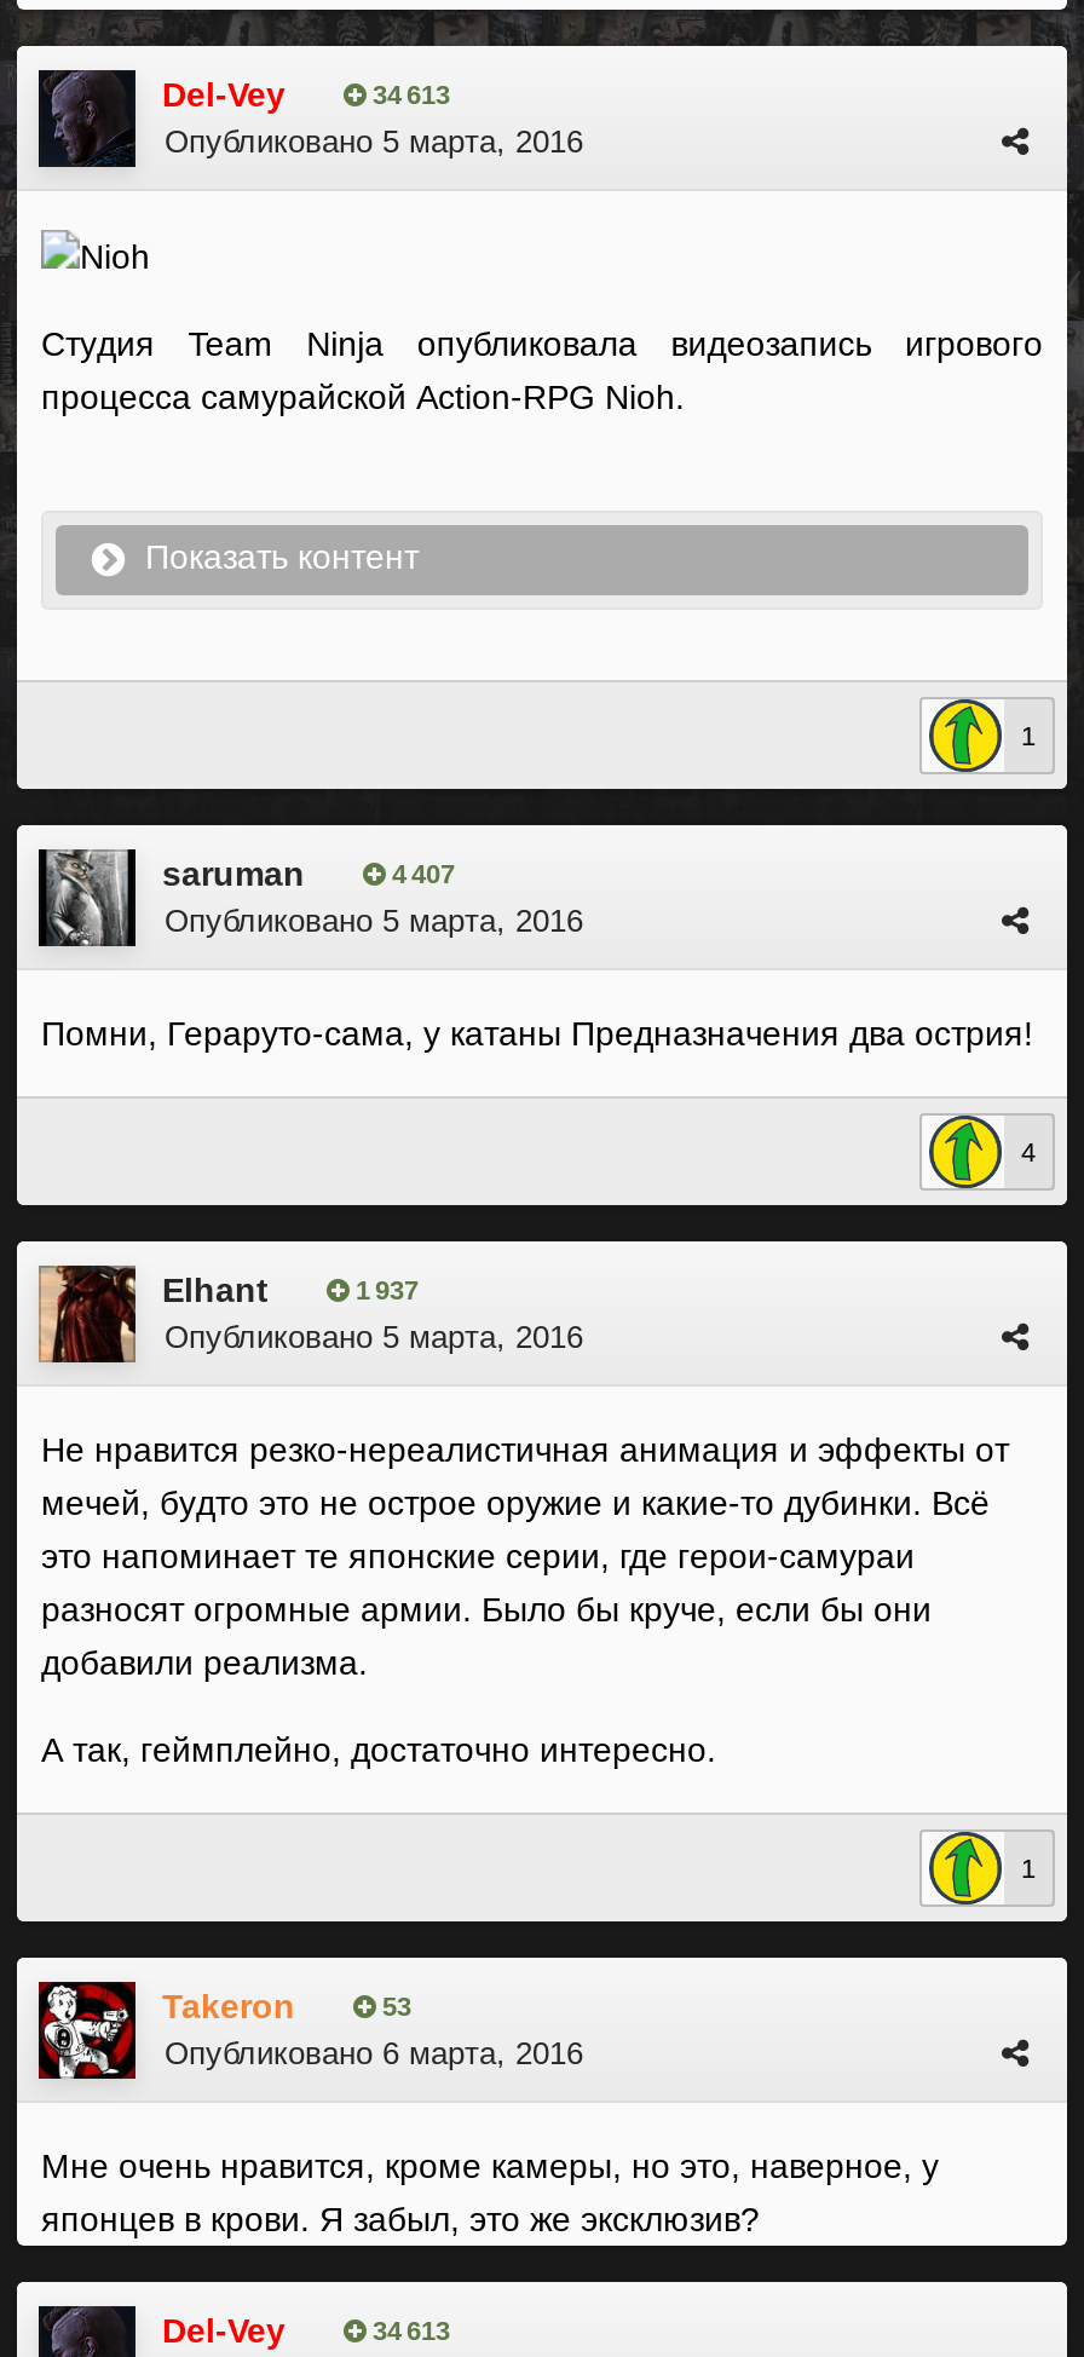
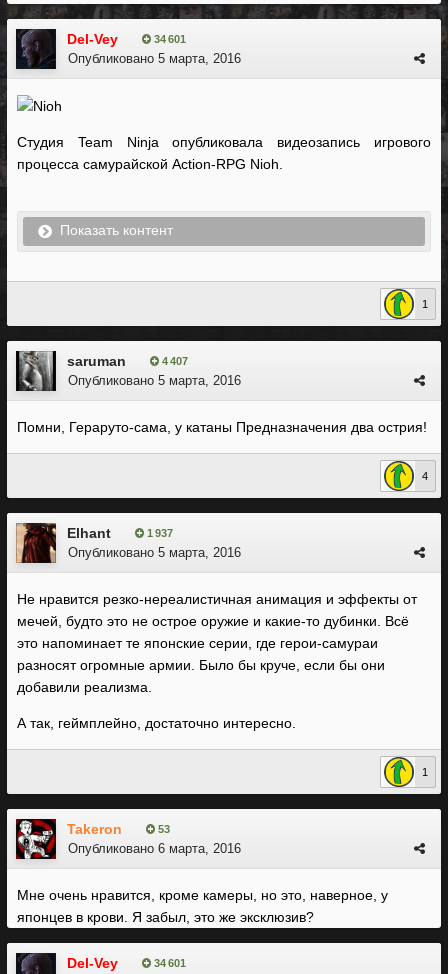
- 34 613
+ 34 601

- 34 613
+ 34 601
